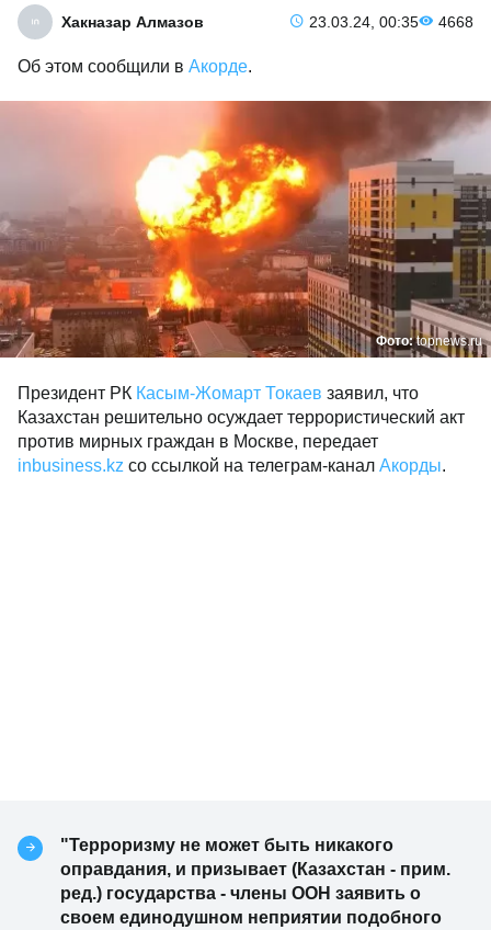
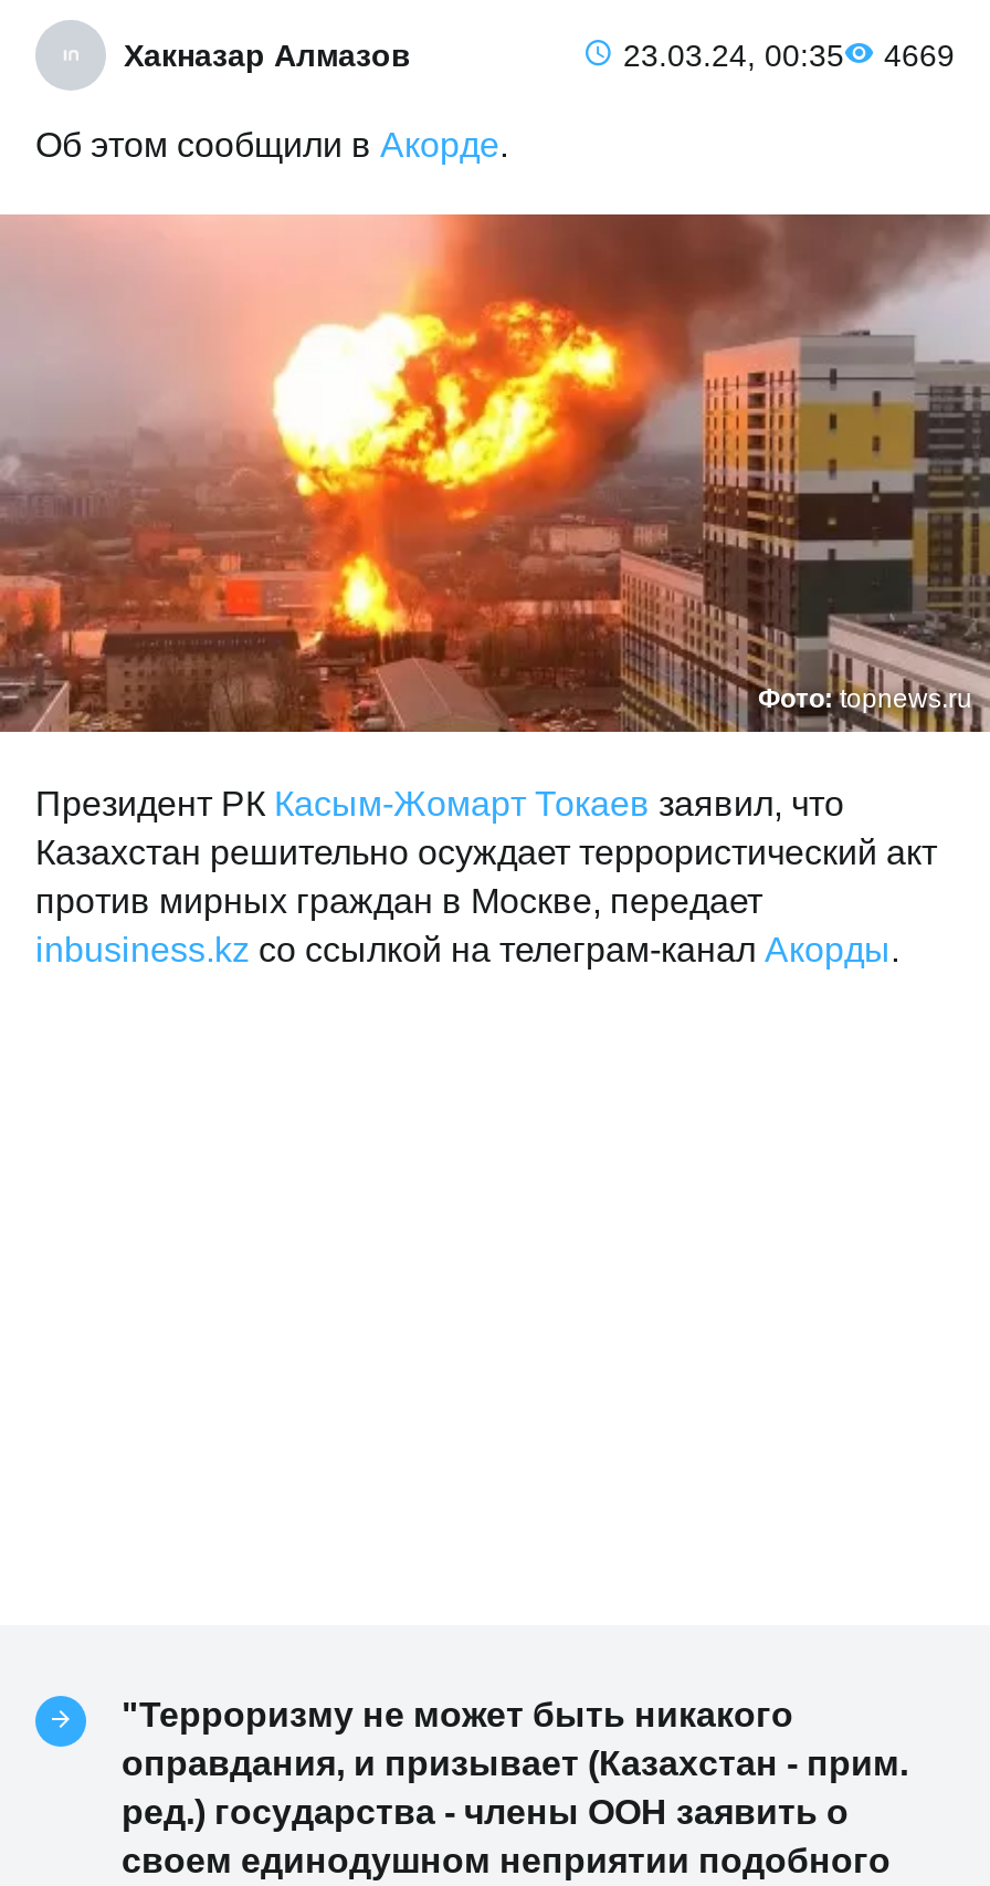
- 23.03.24, 00:35 4668
+ 23.03.24, 00:35 4669
